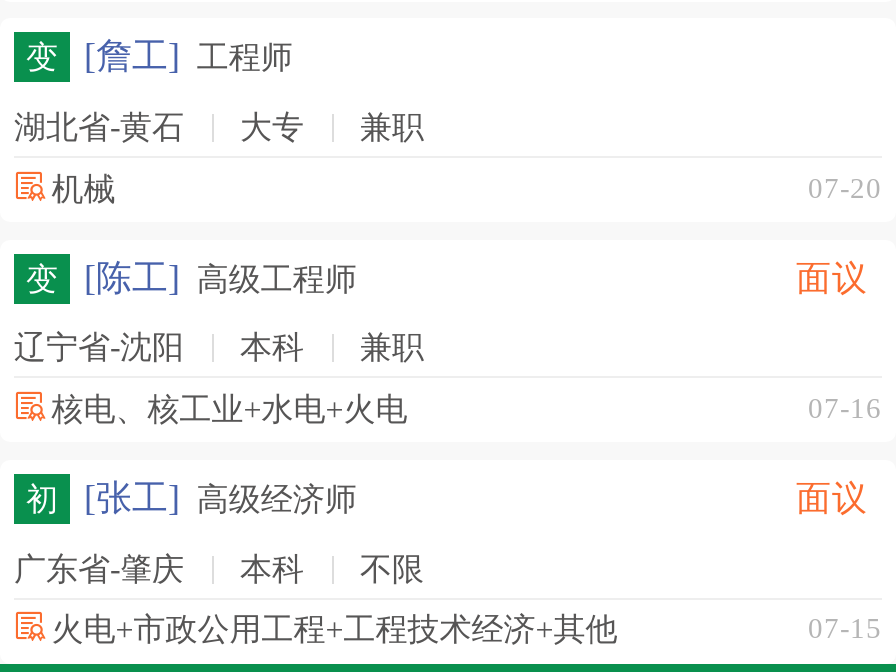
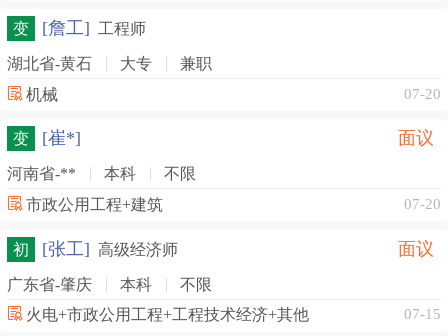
- [陈工] 高级工程师
+ [崔*]

- 辽宁省-沈阳
+ 河南省-**

- 兼职
+ 不限

- 核电、核工业+水电+火电
- 07-16
+ 市政公用工程+建筑
+ 07-20
